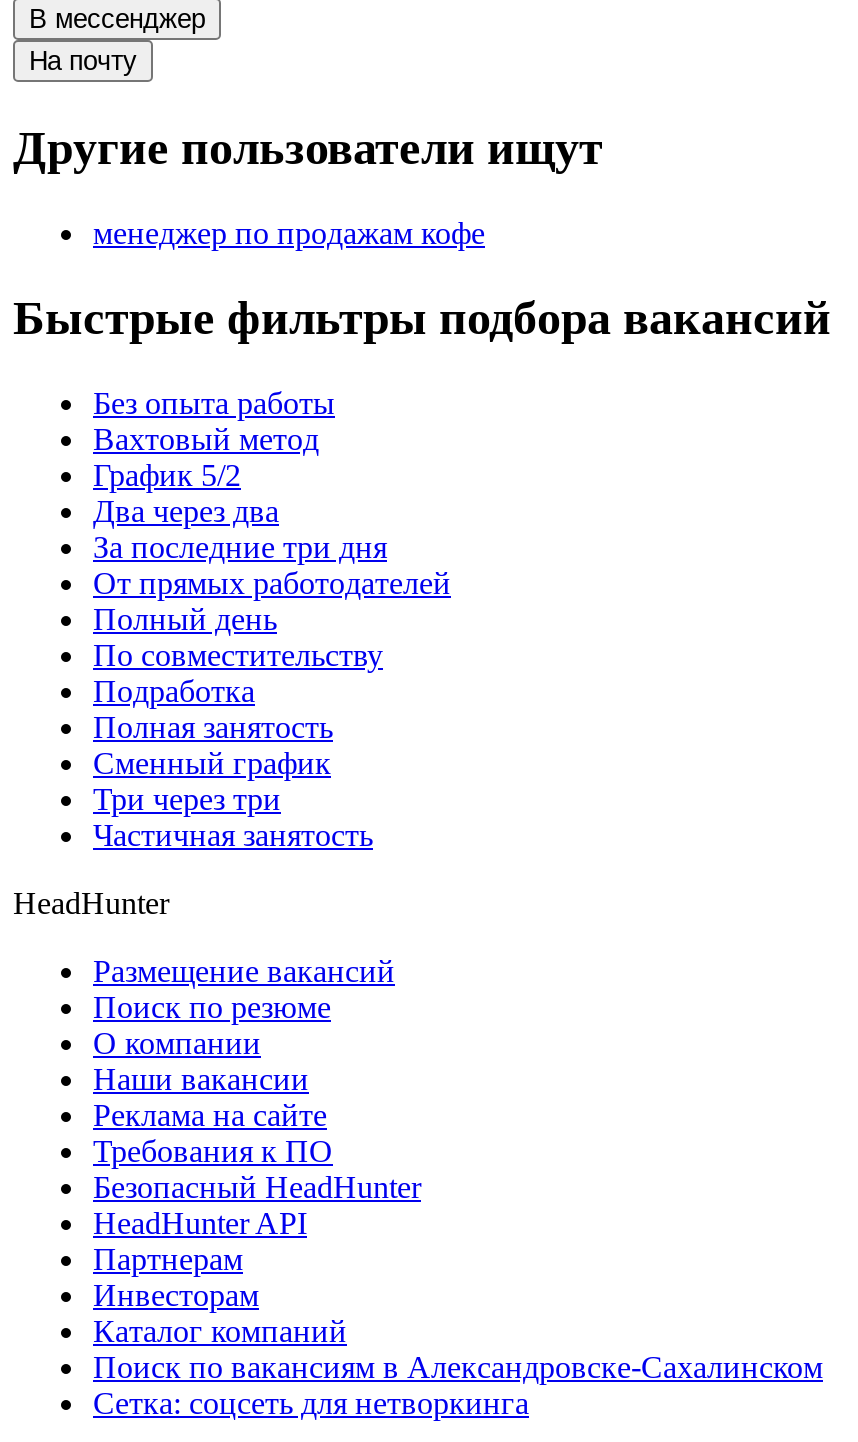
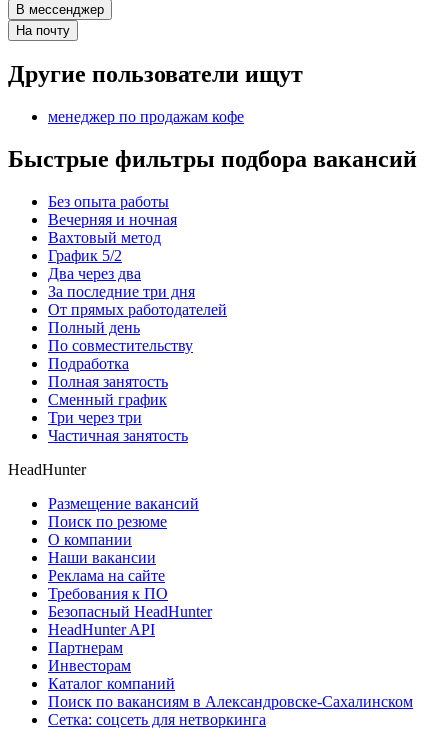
+ Вечерняя и ночная
